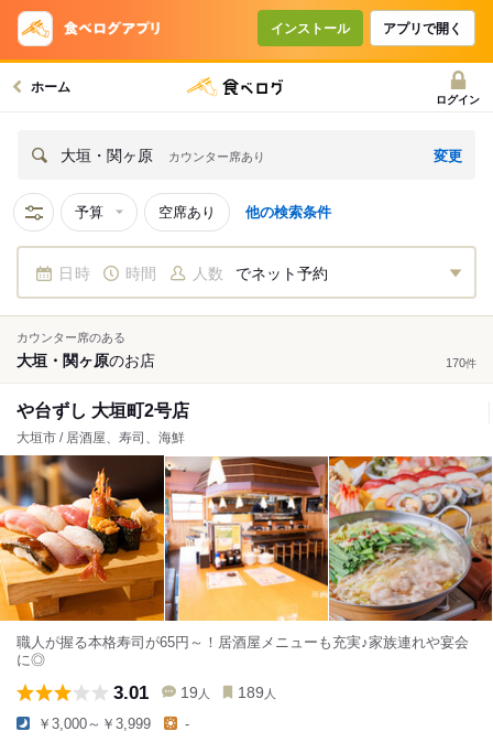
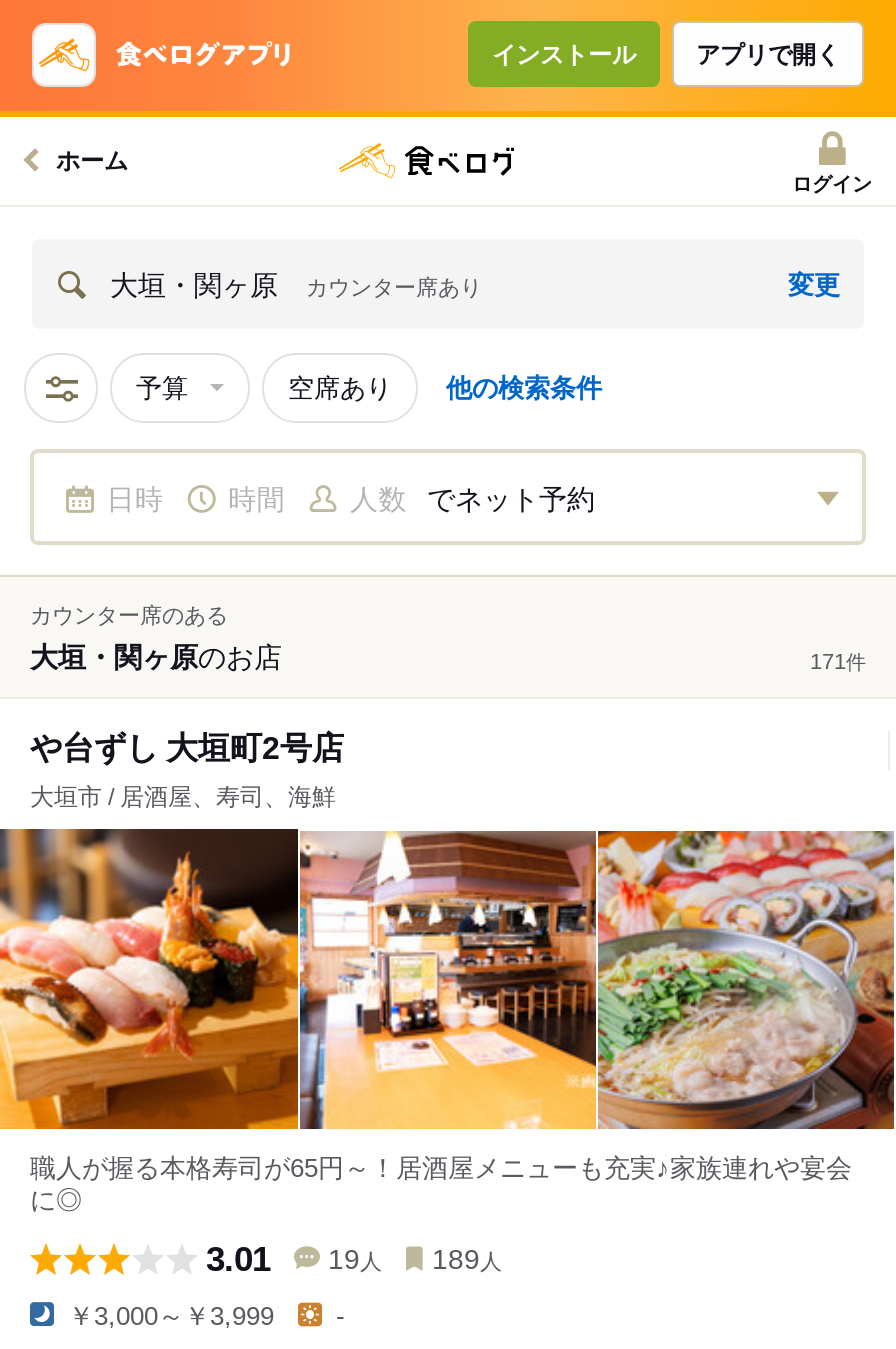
- 170件
+ 171件
